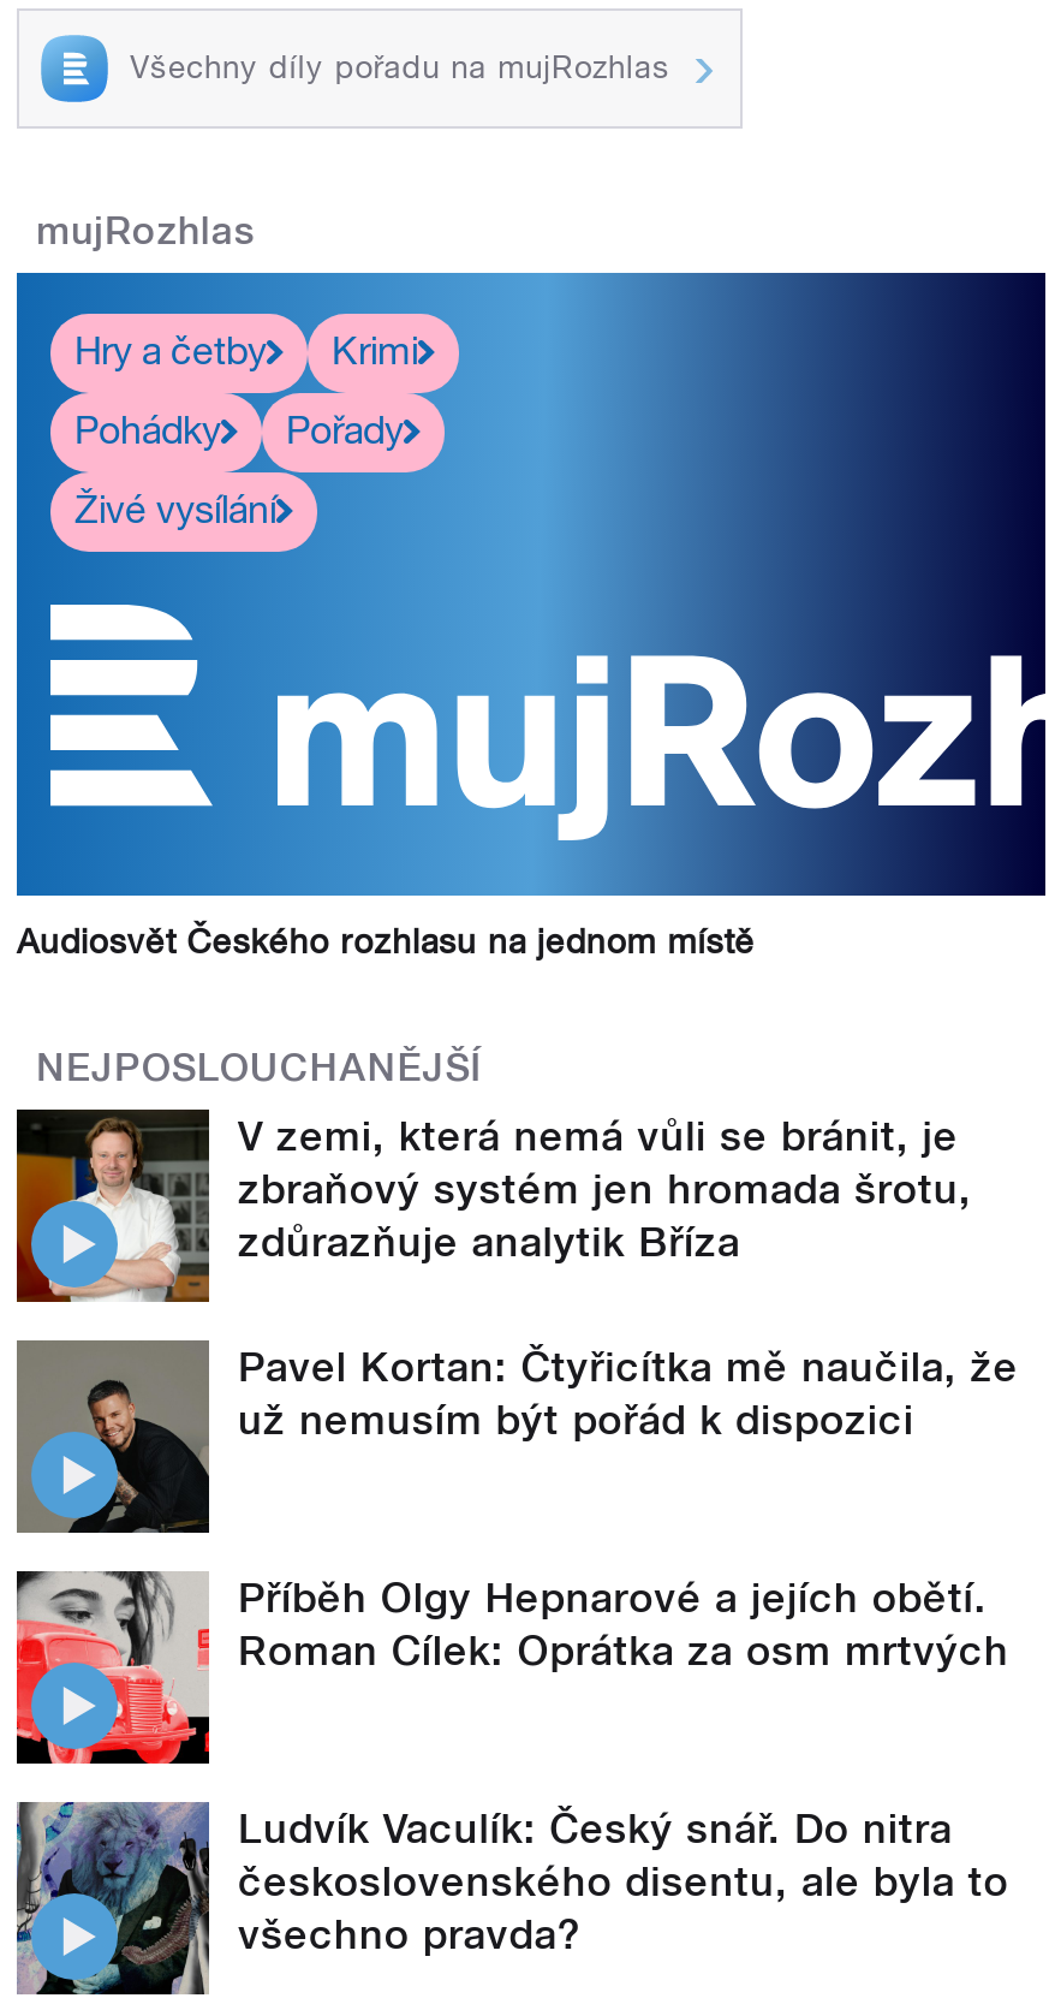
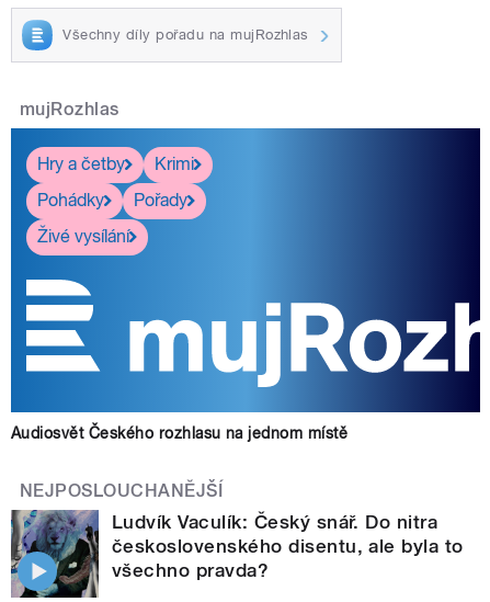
- [image]
- V zemi, která nemá vůli se bránit, je
- zbraňový systém jen hromada šrotu,
- zdůrazňuje analytik Bříza
- Pavel Kortan: Čtyřicítka mě naučila, že
- už nemusím být pořád k dispozici

- [image]
- Příběh Olgy Hepnarové a jejích obětí.
- Roman Cílek: Oprátka za osm mrtvých

- [image]
